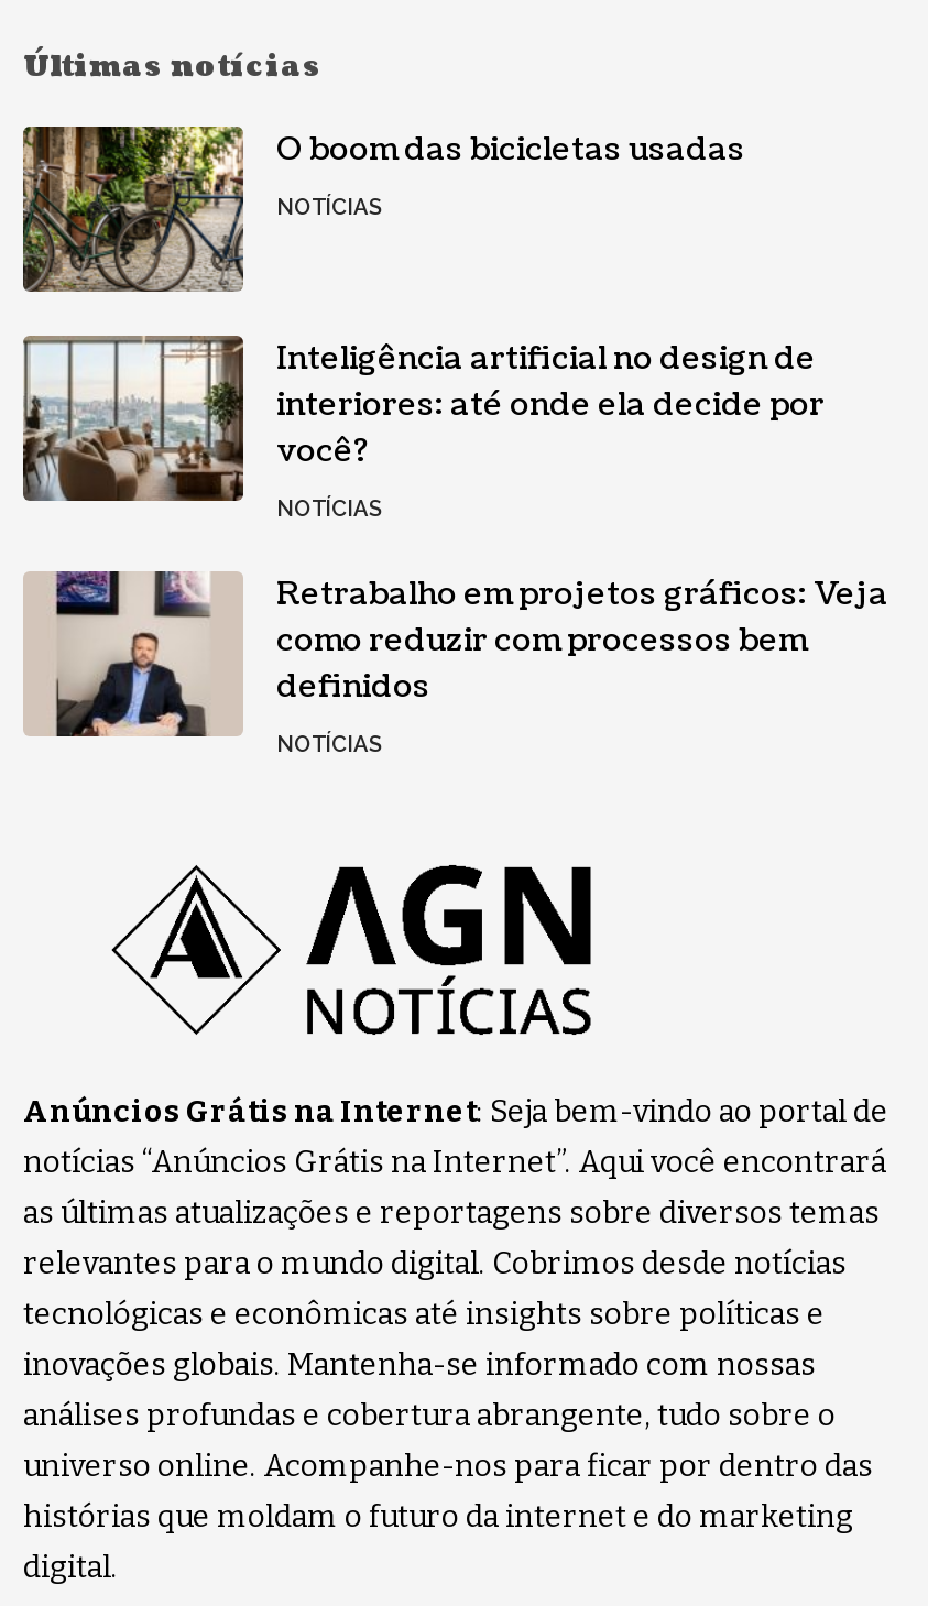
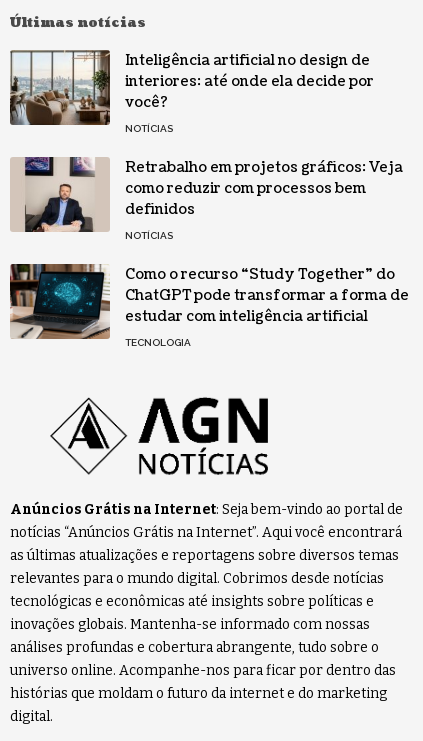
- [image]
- O boom das bicicletas usadas
- NOTÍCIAS

moved up: [image] | Inteligência artificial no design de | interiores: até onde ela decide por | ... | definidos | NOTÍCIAS

+ [image]
+ Como o recurso “Study Together” do
+ ChatGPT pode transformar a forma de
+ estudar com inteligência artificial
+ TECNOLOGIA
